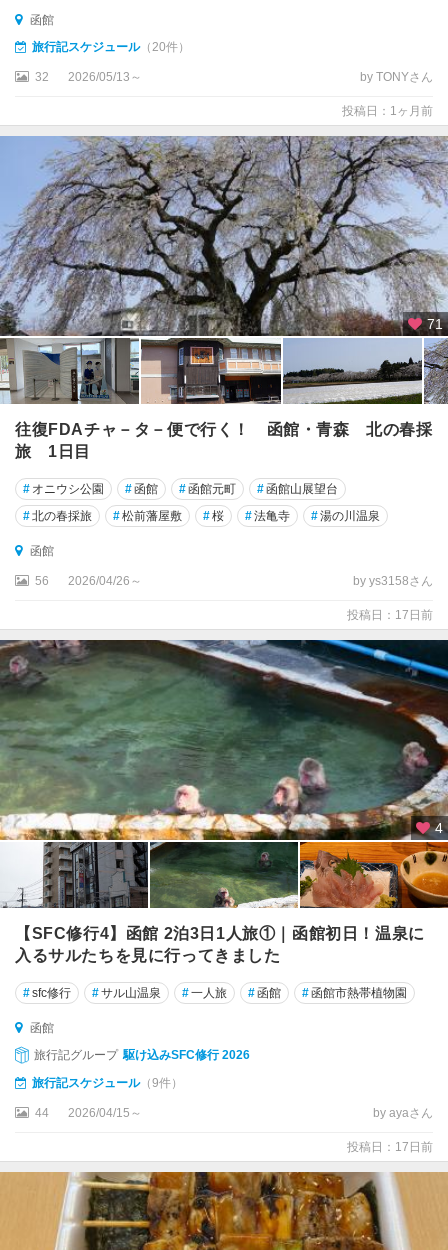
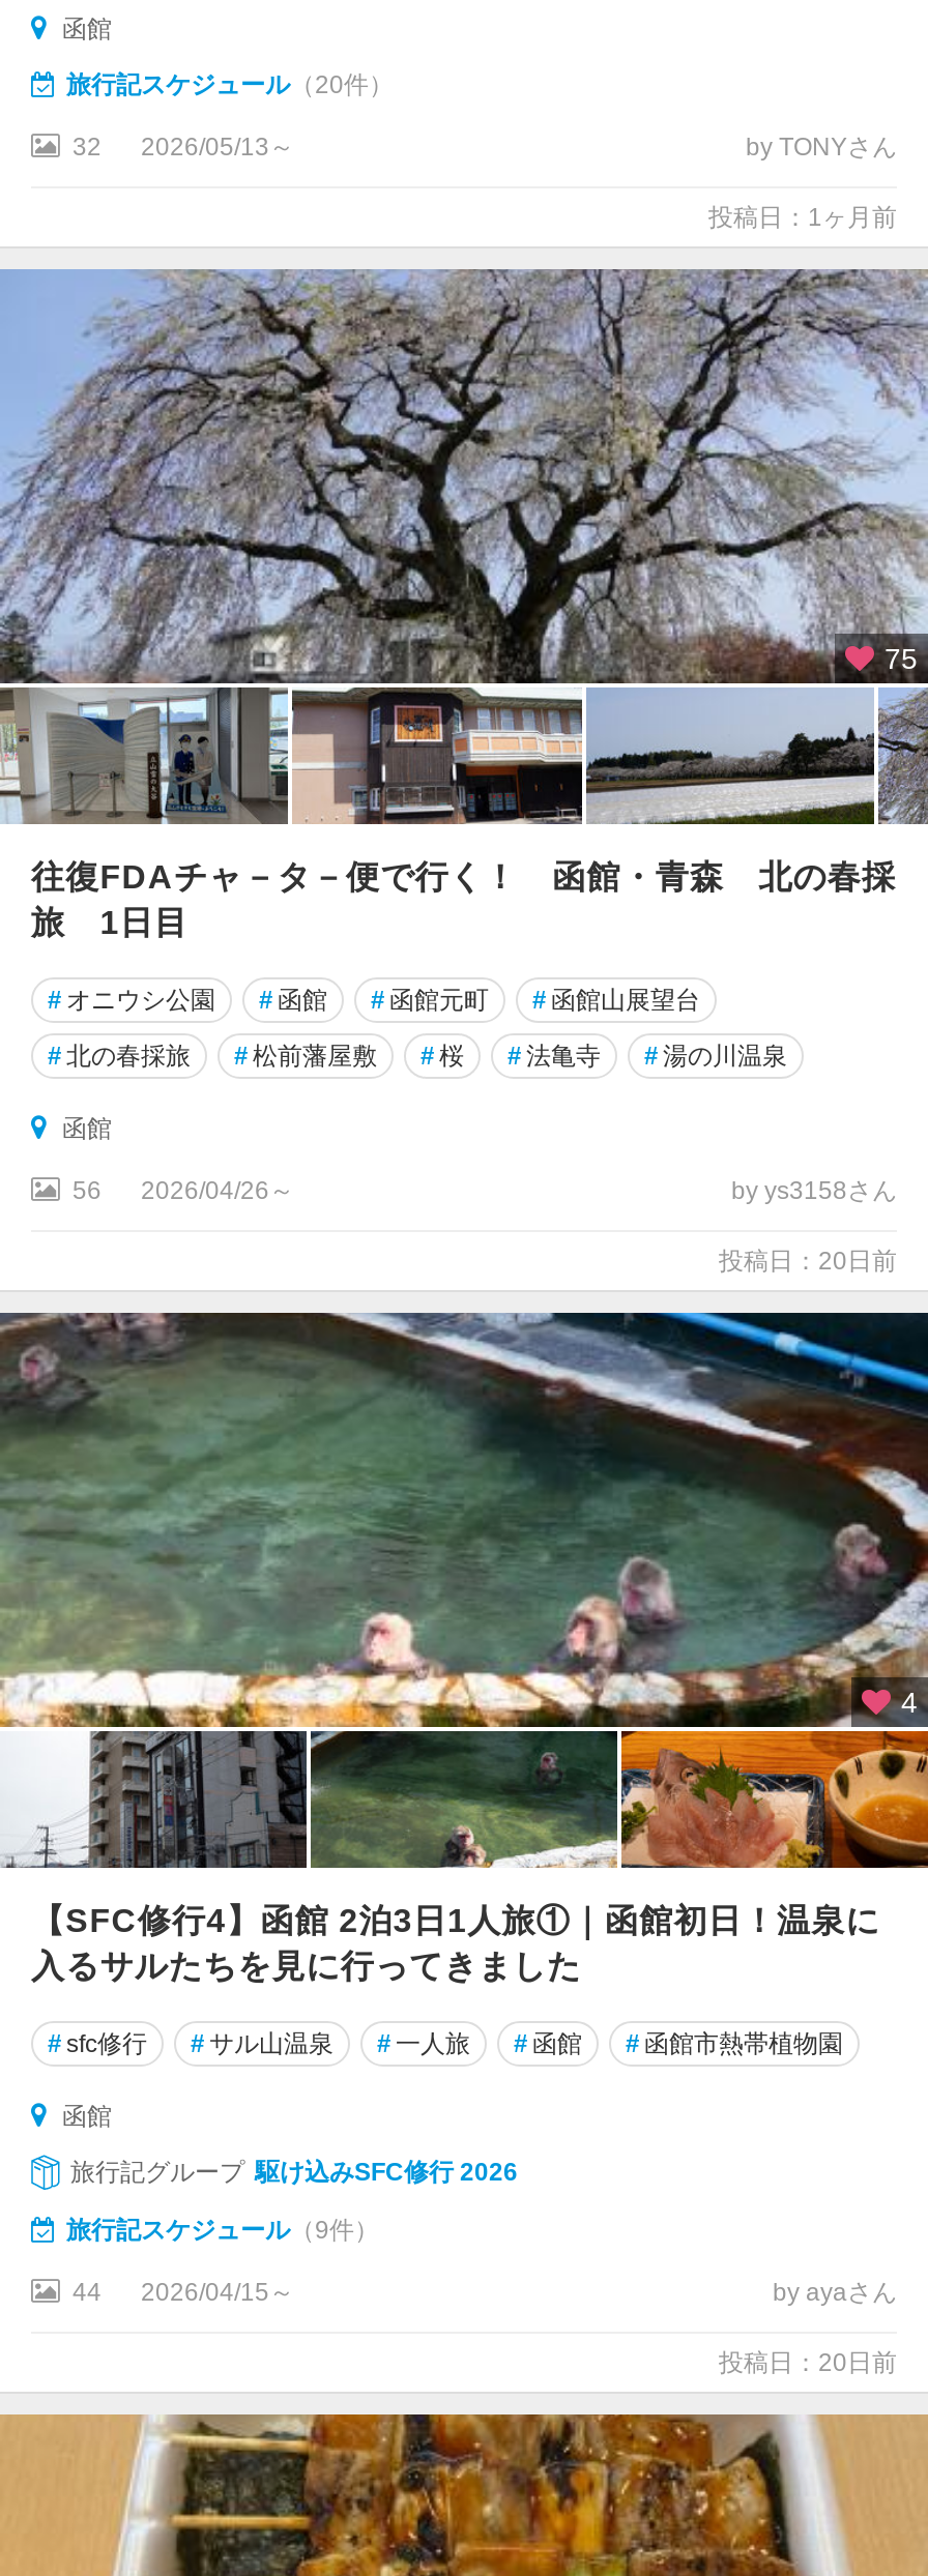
- 71
+ 75

- 投稿日：17日前
+ 投稿日：20日前

- 投稿日：17日前
+ 投稿日：20日前
